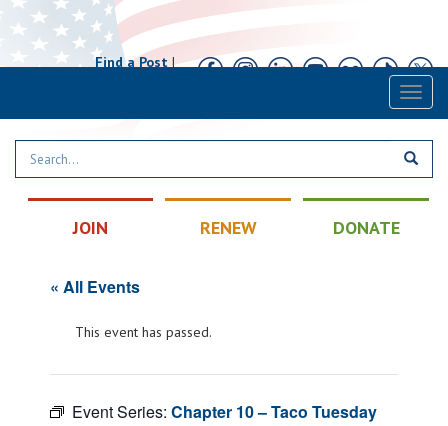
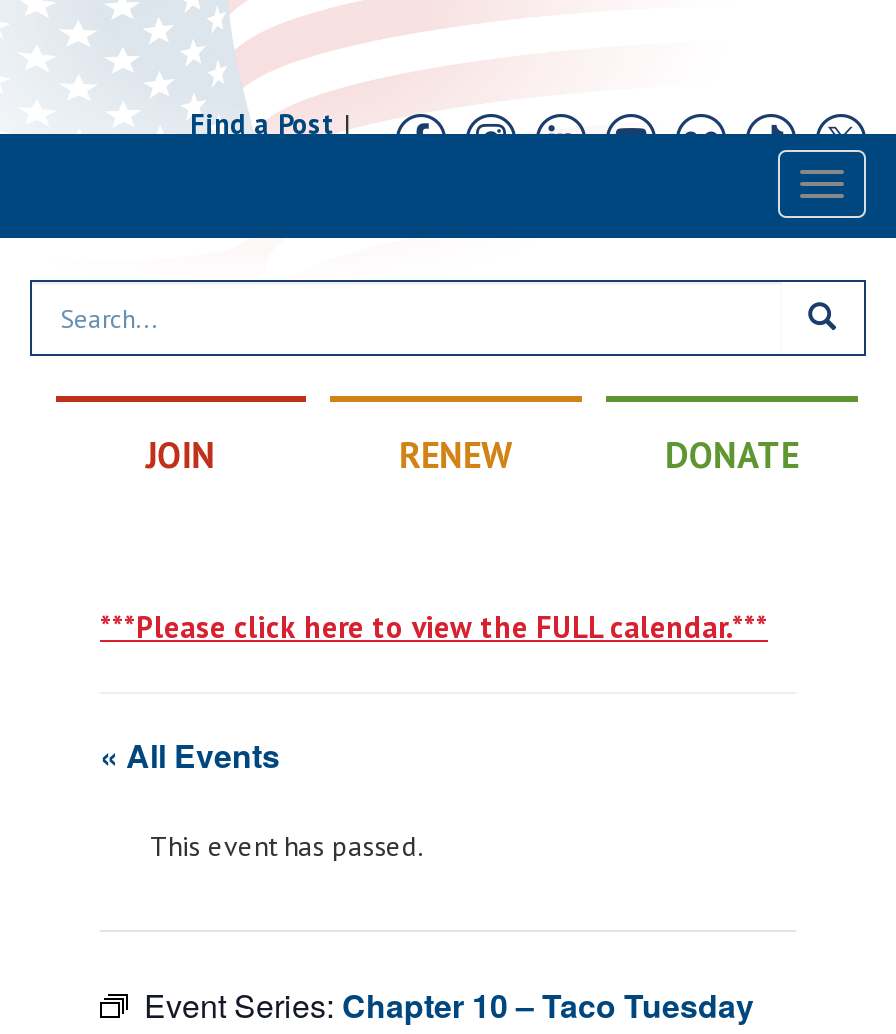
+ ***Please click here to view the FULL calendar.***
